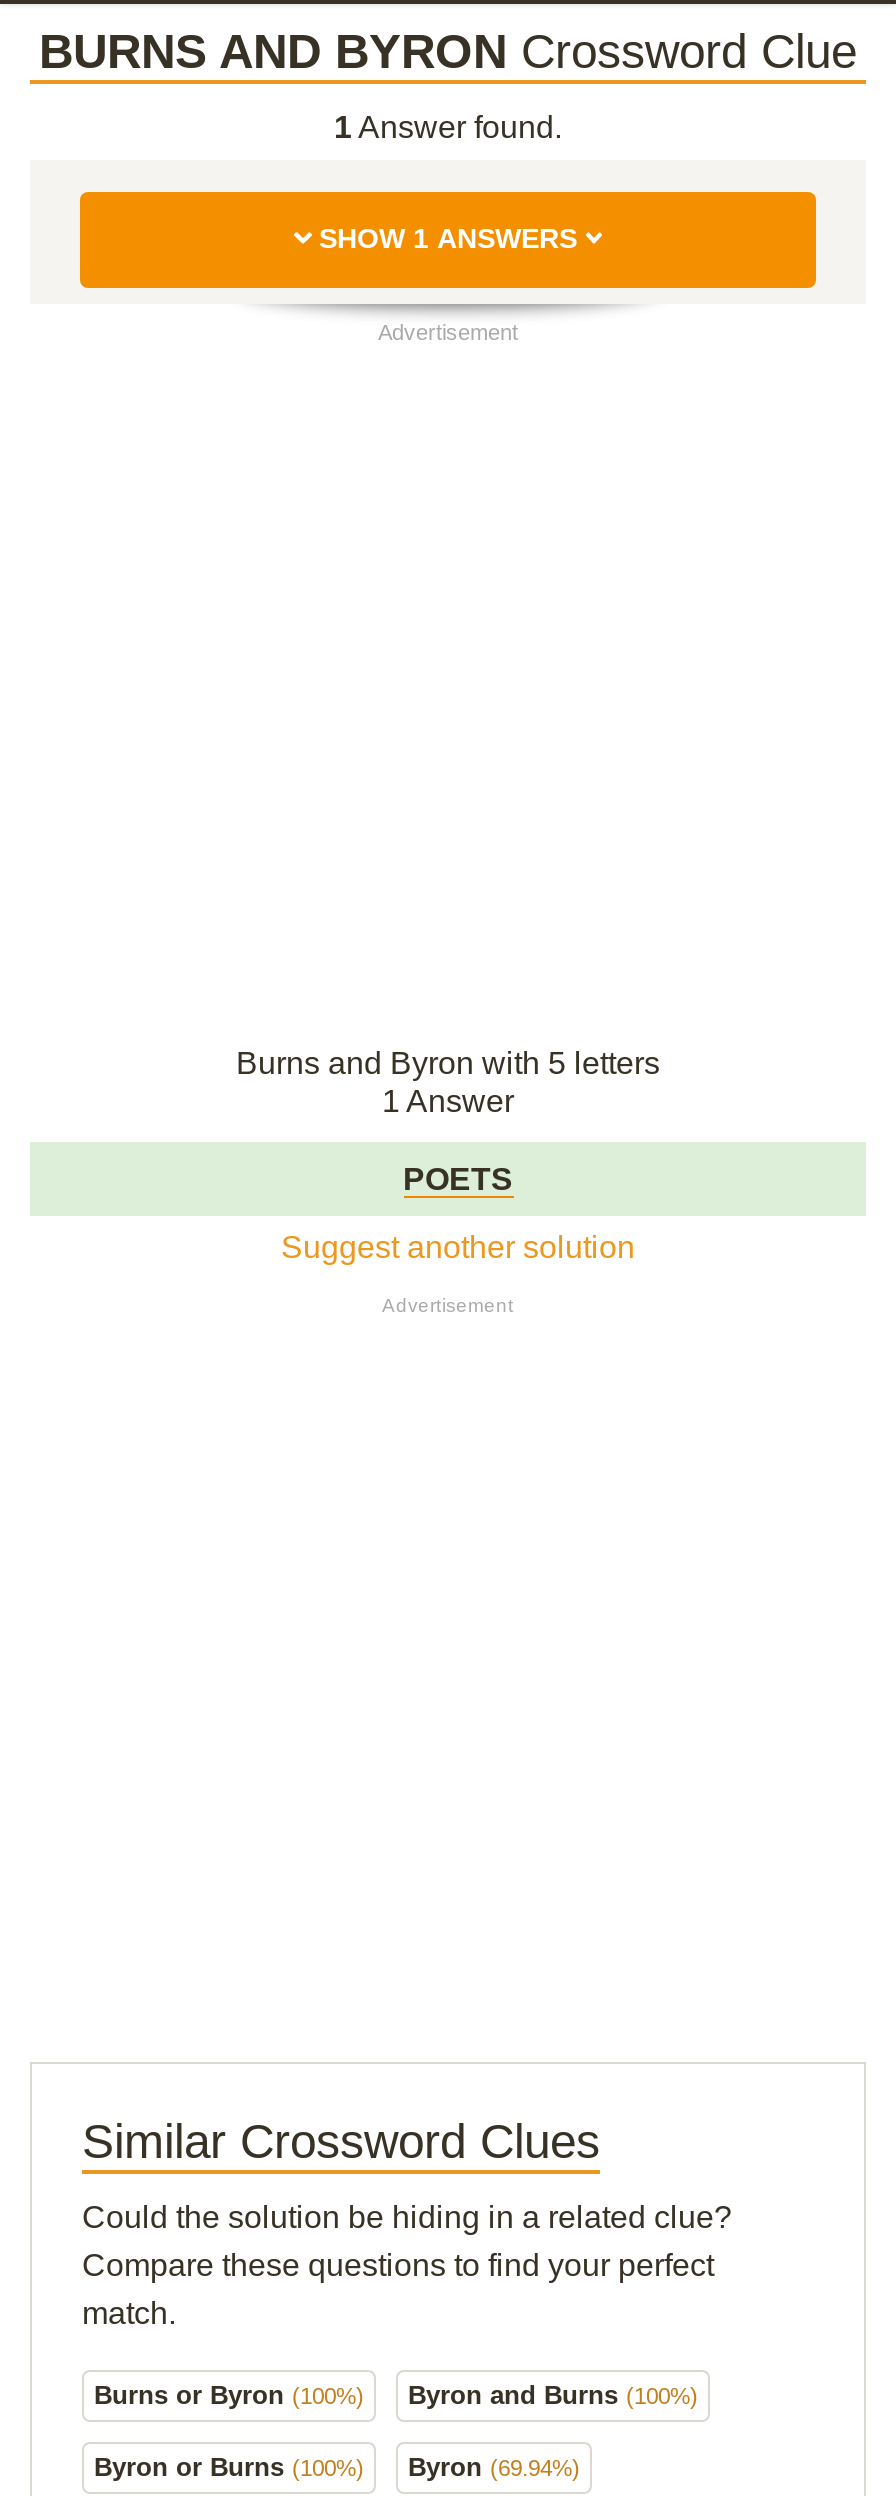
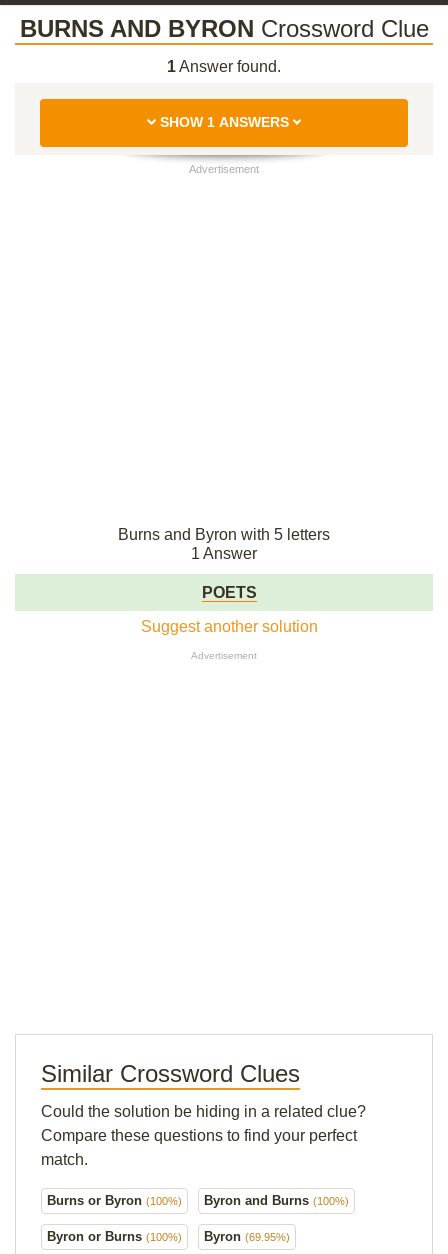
- Byron or Burns (100%) Byron (69.94%)
+ Byron or Burns (100%) Byron (69.95%)
